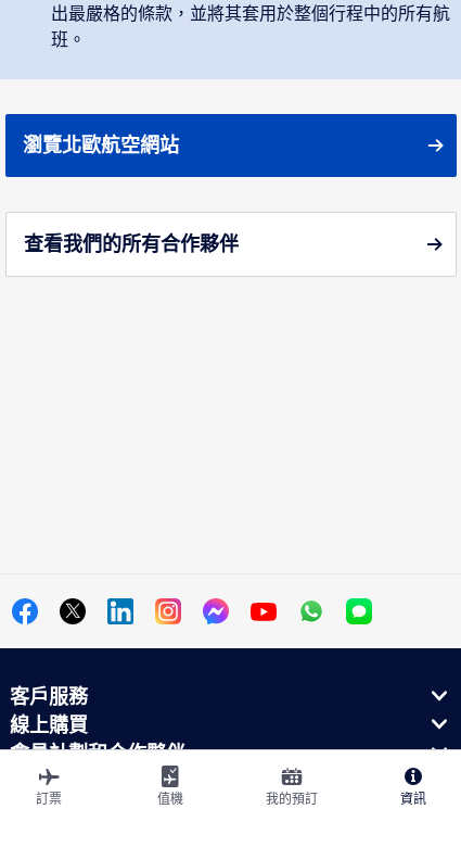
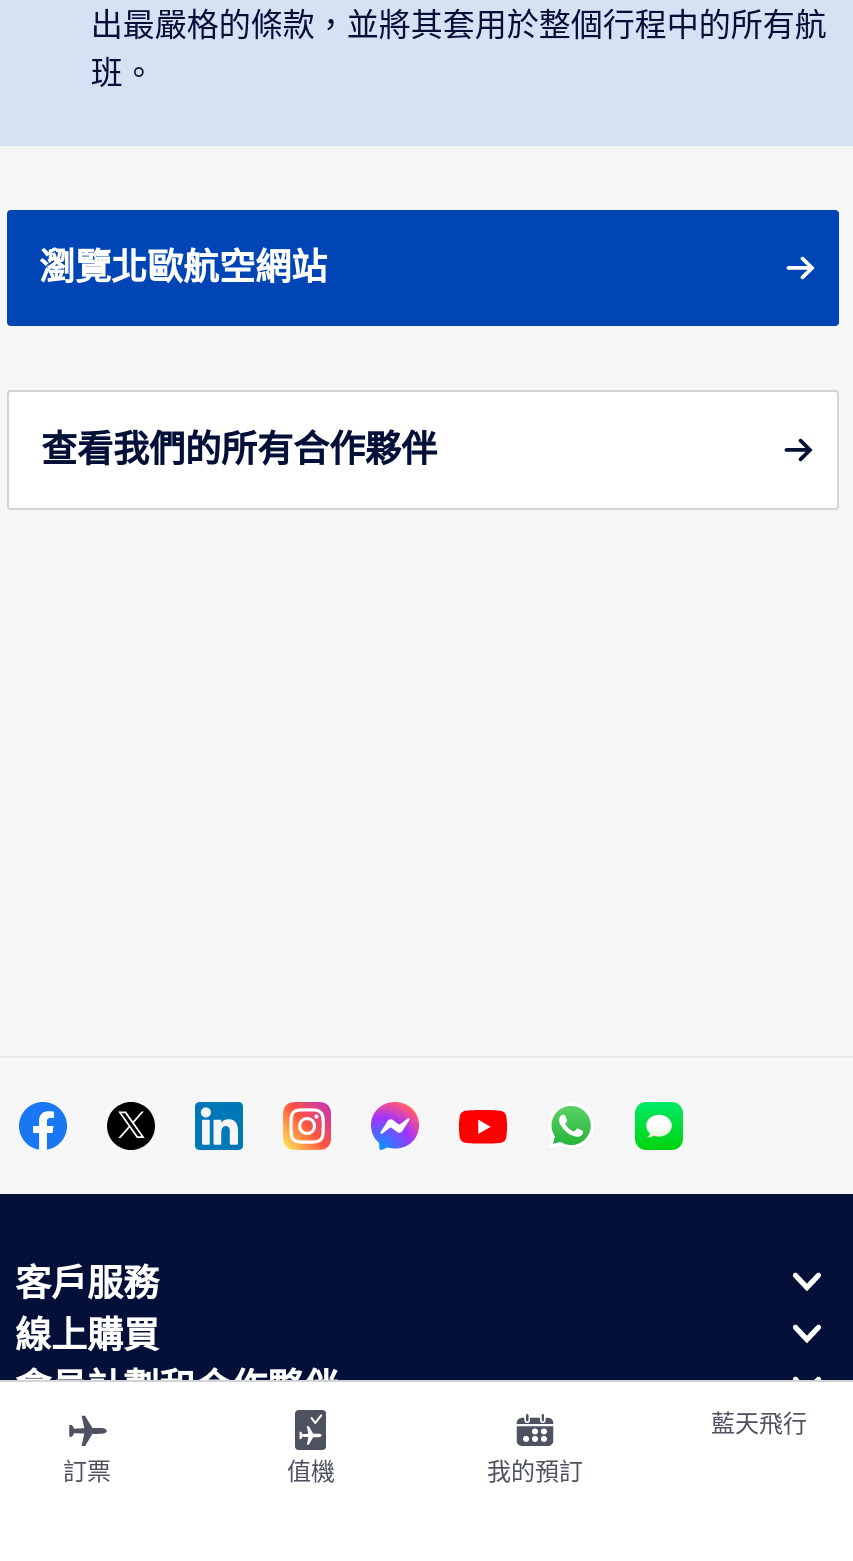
- 資訊
+ 藍天飛行
